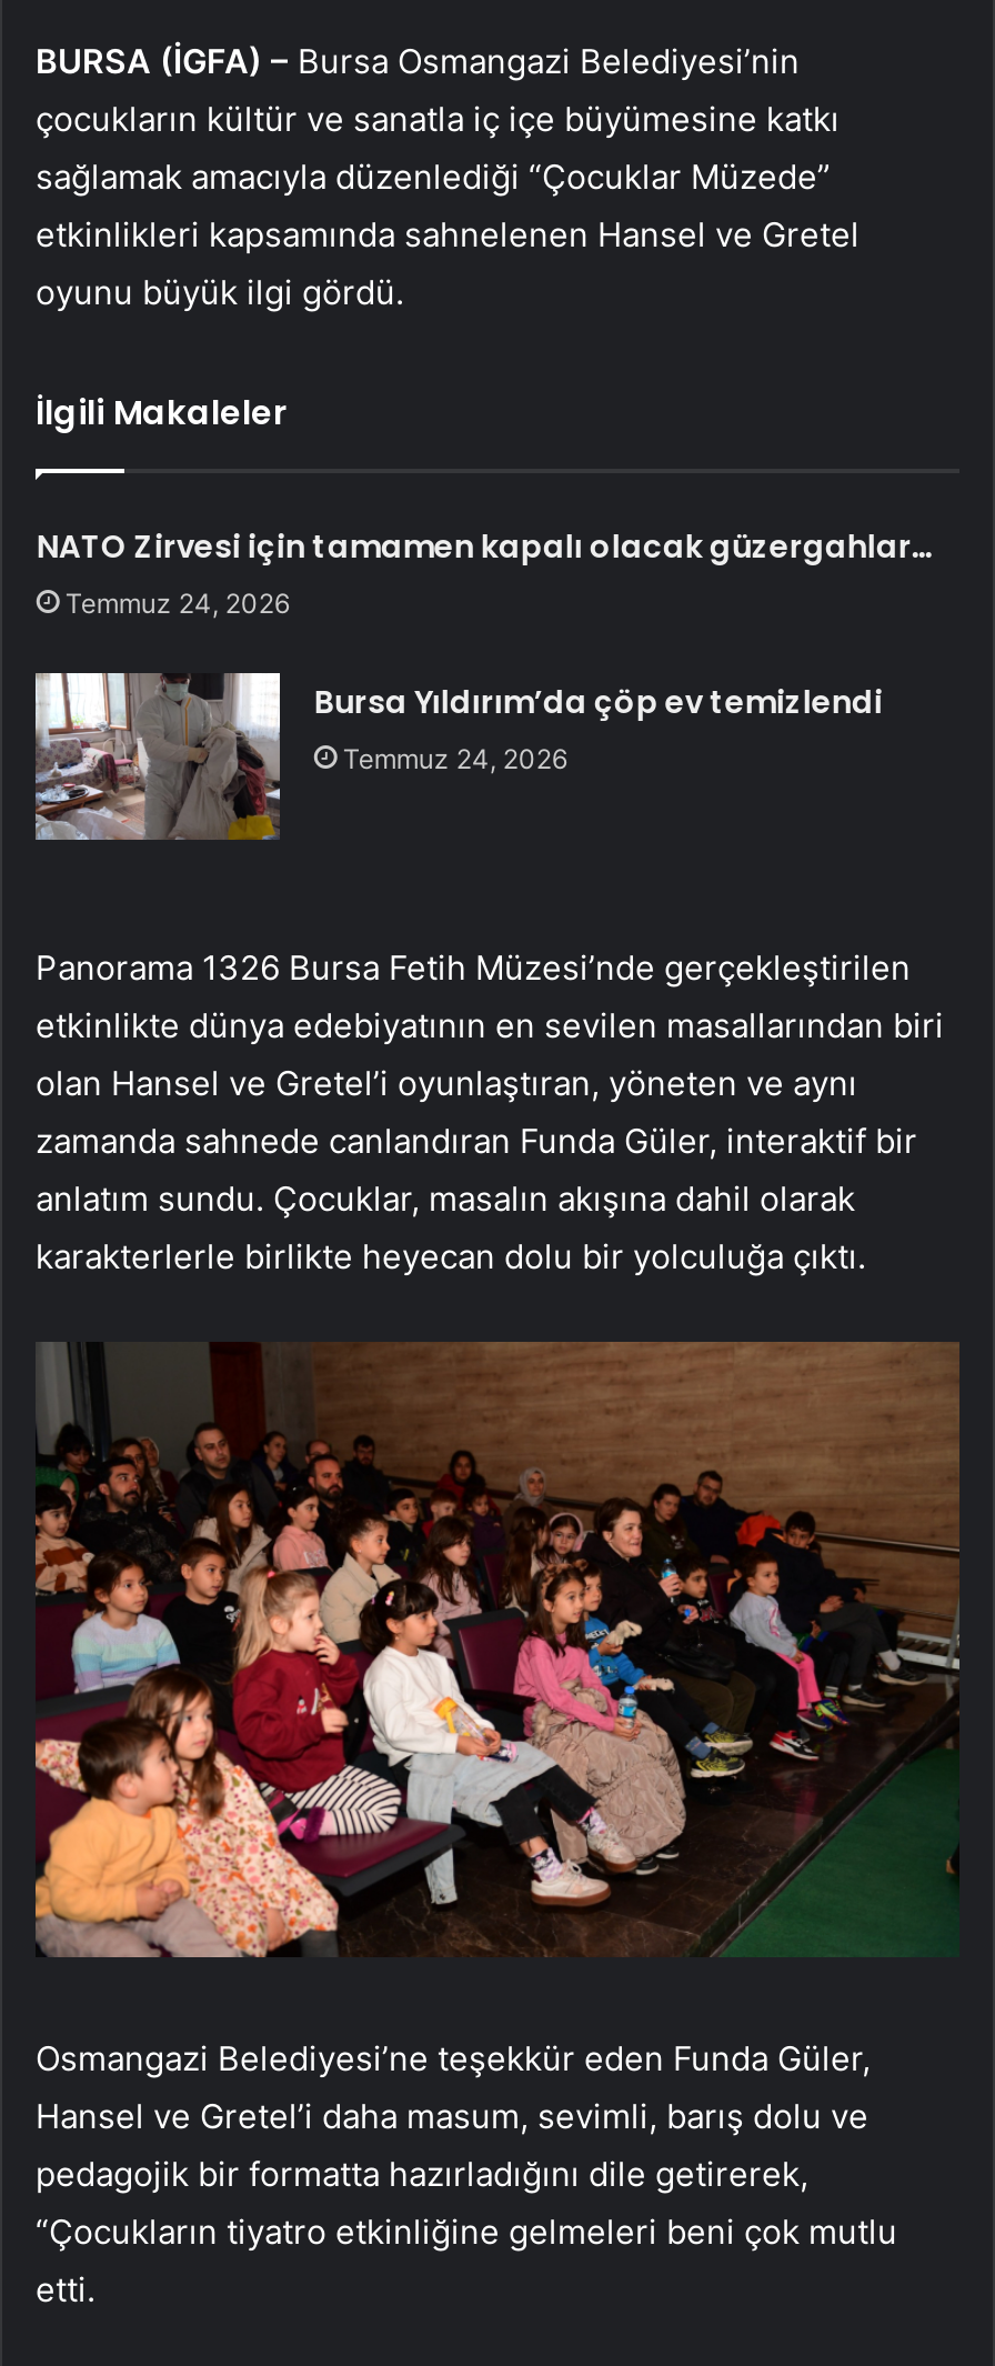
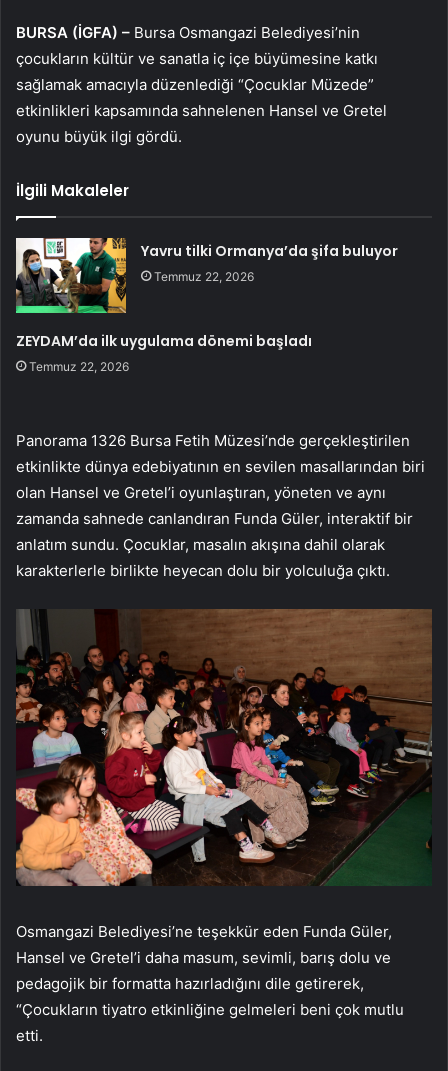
- NATO Zirvesi için tamamen kapalı olacak güzergahlar…
- Temmuz 24, 2026
+ Yavru tilki Ormanya’da şifa buluyor
+ Temmuz 22, 2026

- [image]
- Bursa Yıldırım’da çöp ev temizlendi
- Temmuz 24, 2026
+ [image]
+ ZEYDAM’da ilk uygulama dönemi başladı
+ Temmuz 22, 2026
